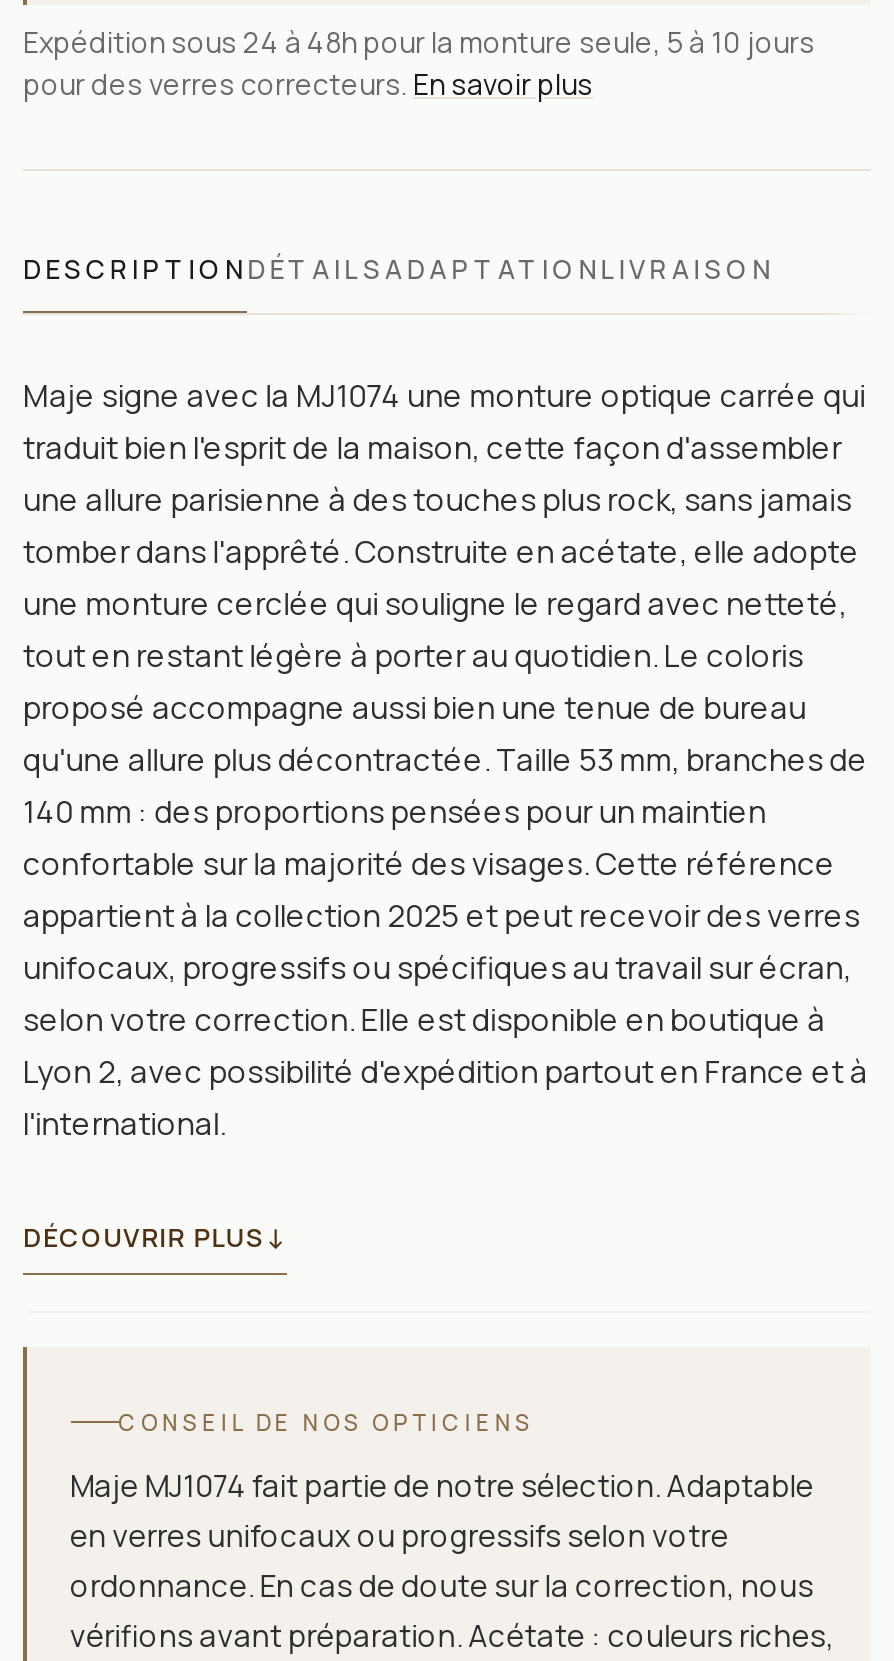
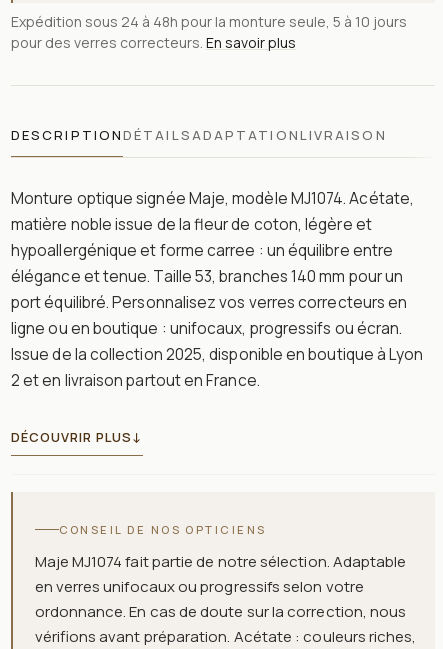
- Maje signe avec la MJ1074 une monture optique carrée qui
- traduit bien l'esprit de la maison, cette façon d'assembler
- une allure parisienne à des touches plus rock, sans jamais
- tomber dans l'apprêté. Construite en acétate, elle adopte
- une monture cerclée qui souligne le regard avec netteté,
- tout en restant légère à porter au quotidien. Le coloris
- proposé accompagne aussi bien une tenue de bureau
- qu'une allure plus décontractée. Taille 53 mm, branches de
- 140 mm : des proportions pensées pour un maintien
- confortable sur la majorité des visages. Cette référence
- appartient à la collection 2025 et peut recevoir des verres
- unifocaux, progressifs ou spécifiques au travail sur écran,
- selon votre correction. Elle est disponible en boutique à
- Lyon 2, avec possibilité d'expédition partout en France et à
- l'international.
+ Monture optique signée Maje, modèle MJ1074. Acétate,
+ matière noble issue de la fleur de coton, légère et
+ hypoallergénique et forme carree : un équilibre entre
+ élégance et tenue. Taille 53, branches 140 mm pour un
+ port équilibré. Personnalisez vos verres correcteurs en
+ ligne ou en boutique : unifocaux, progressifs ou écran.
+ Issue de la collection 2025, disponible en boutique à Lyon
+ 2 et en livraison partout en France.
